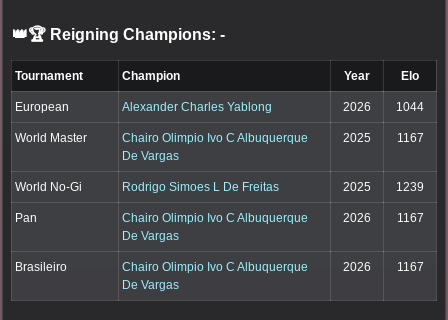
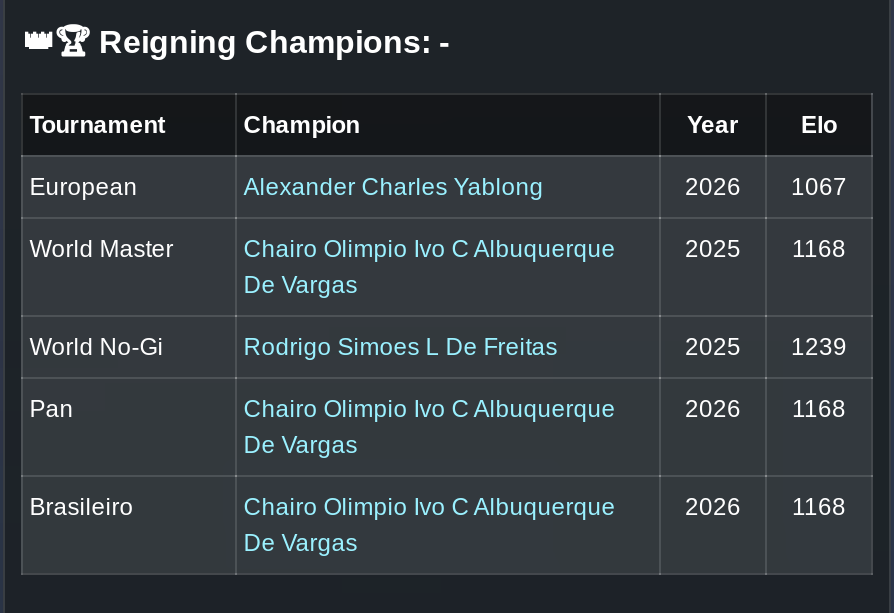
- 2026 1044
+ 2026 1067

- 2025 1167
+ 2025 1168

- 2026 1167
+ 2026 1168

- 2026 1167
+ 2026 1168
